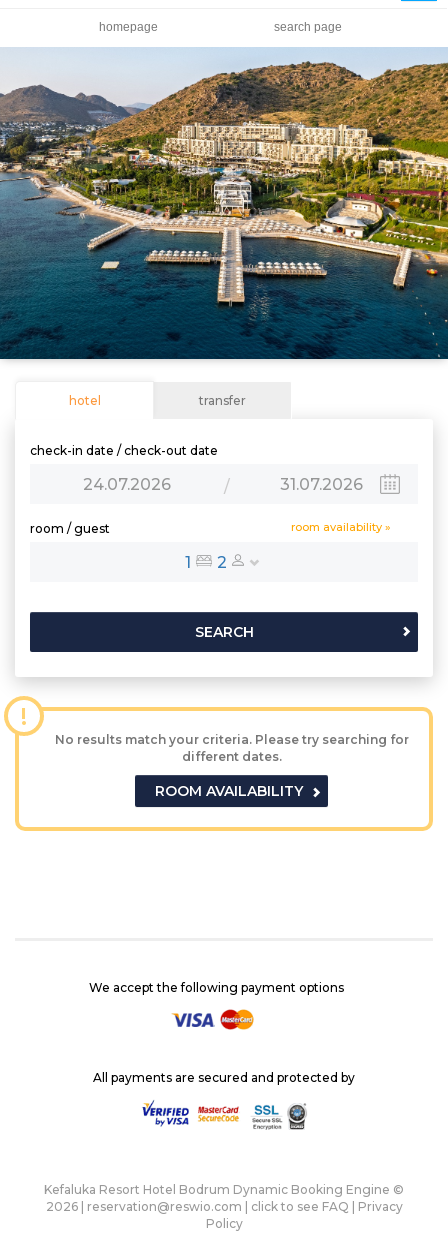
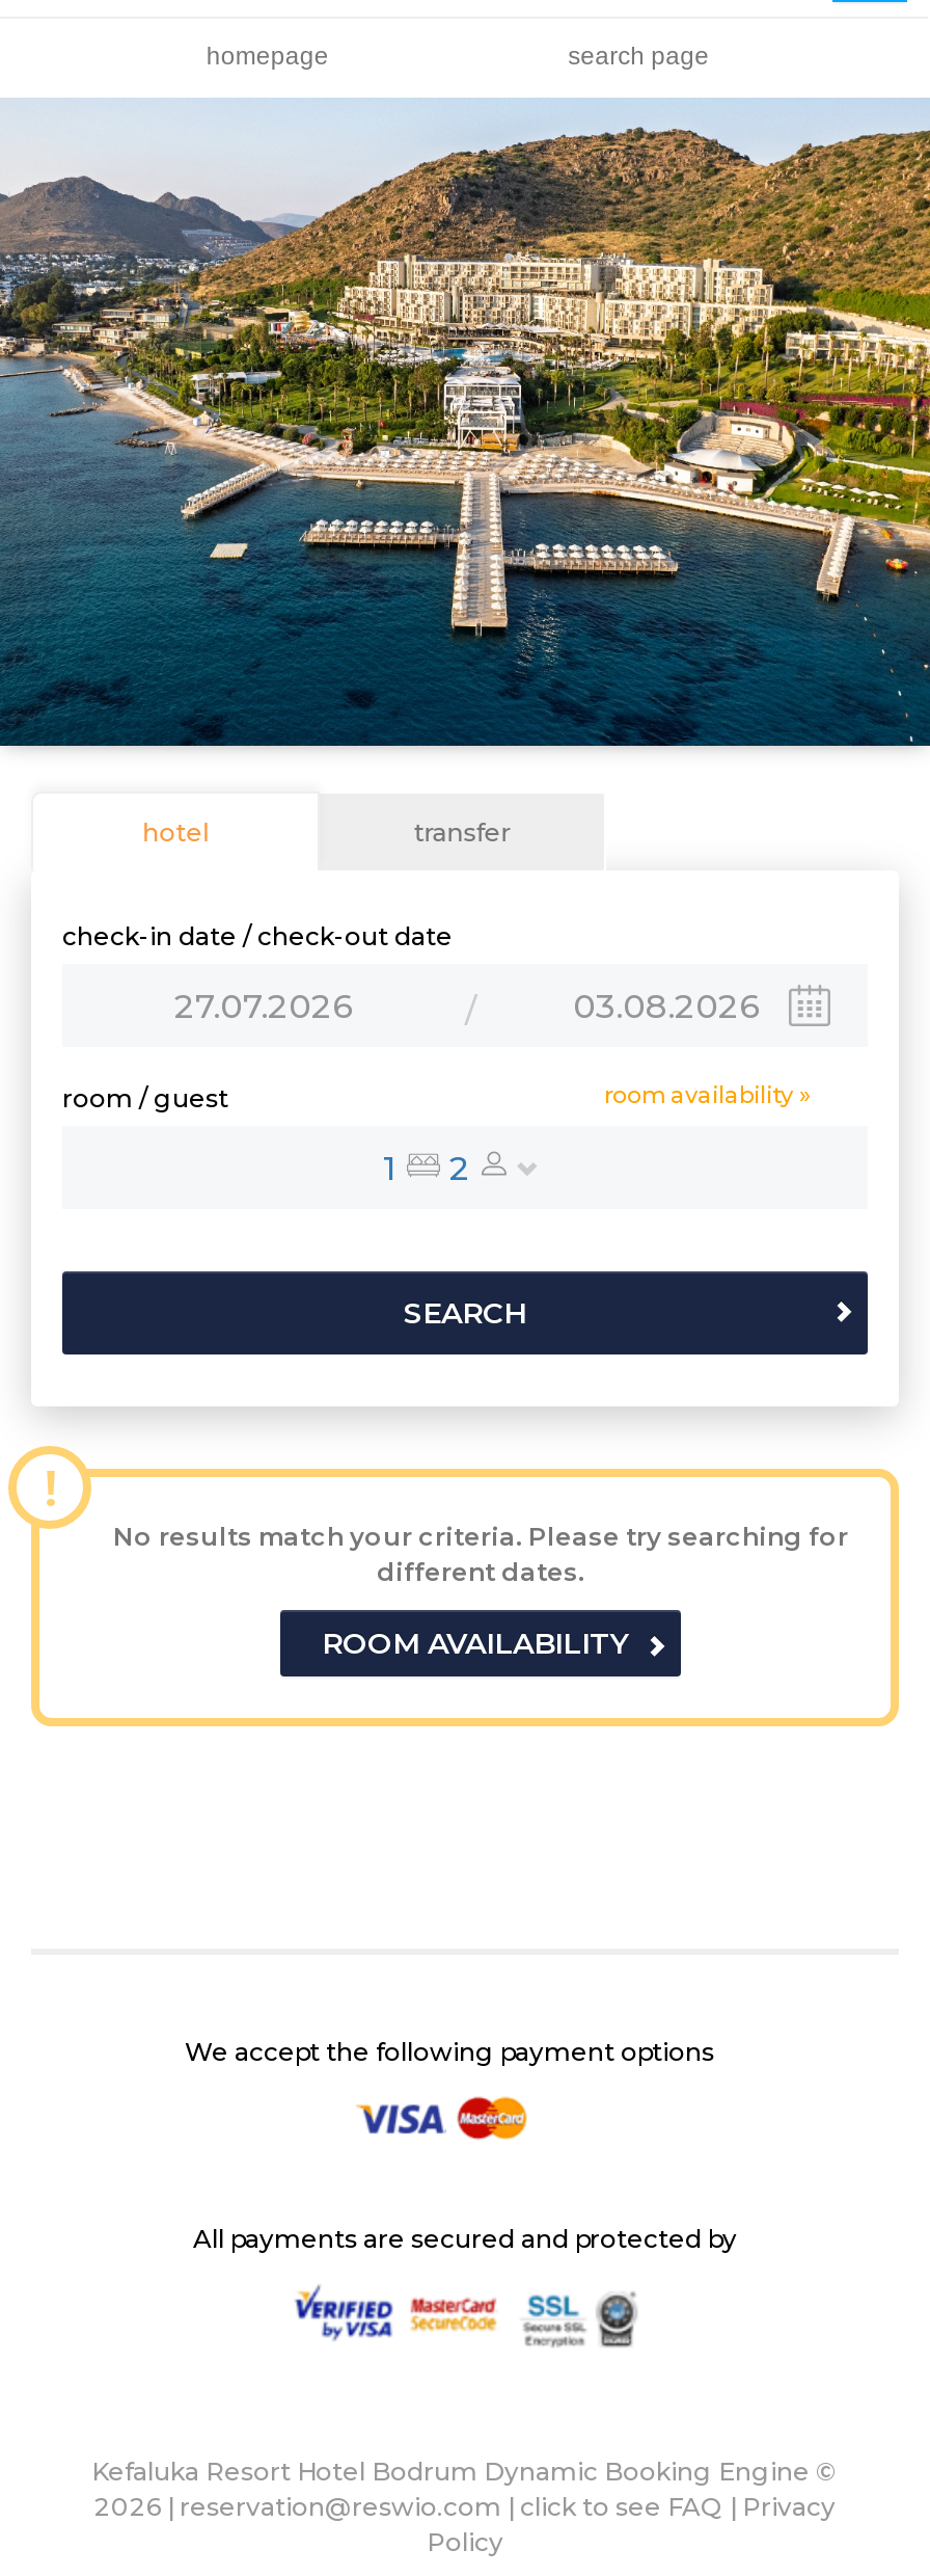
- 24.07.2026
+ 27.07.2026

- 31.07.2026
+ 03.08.2026
